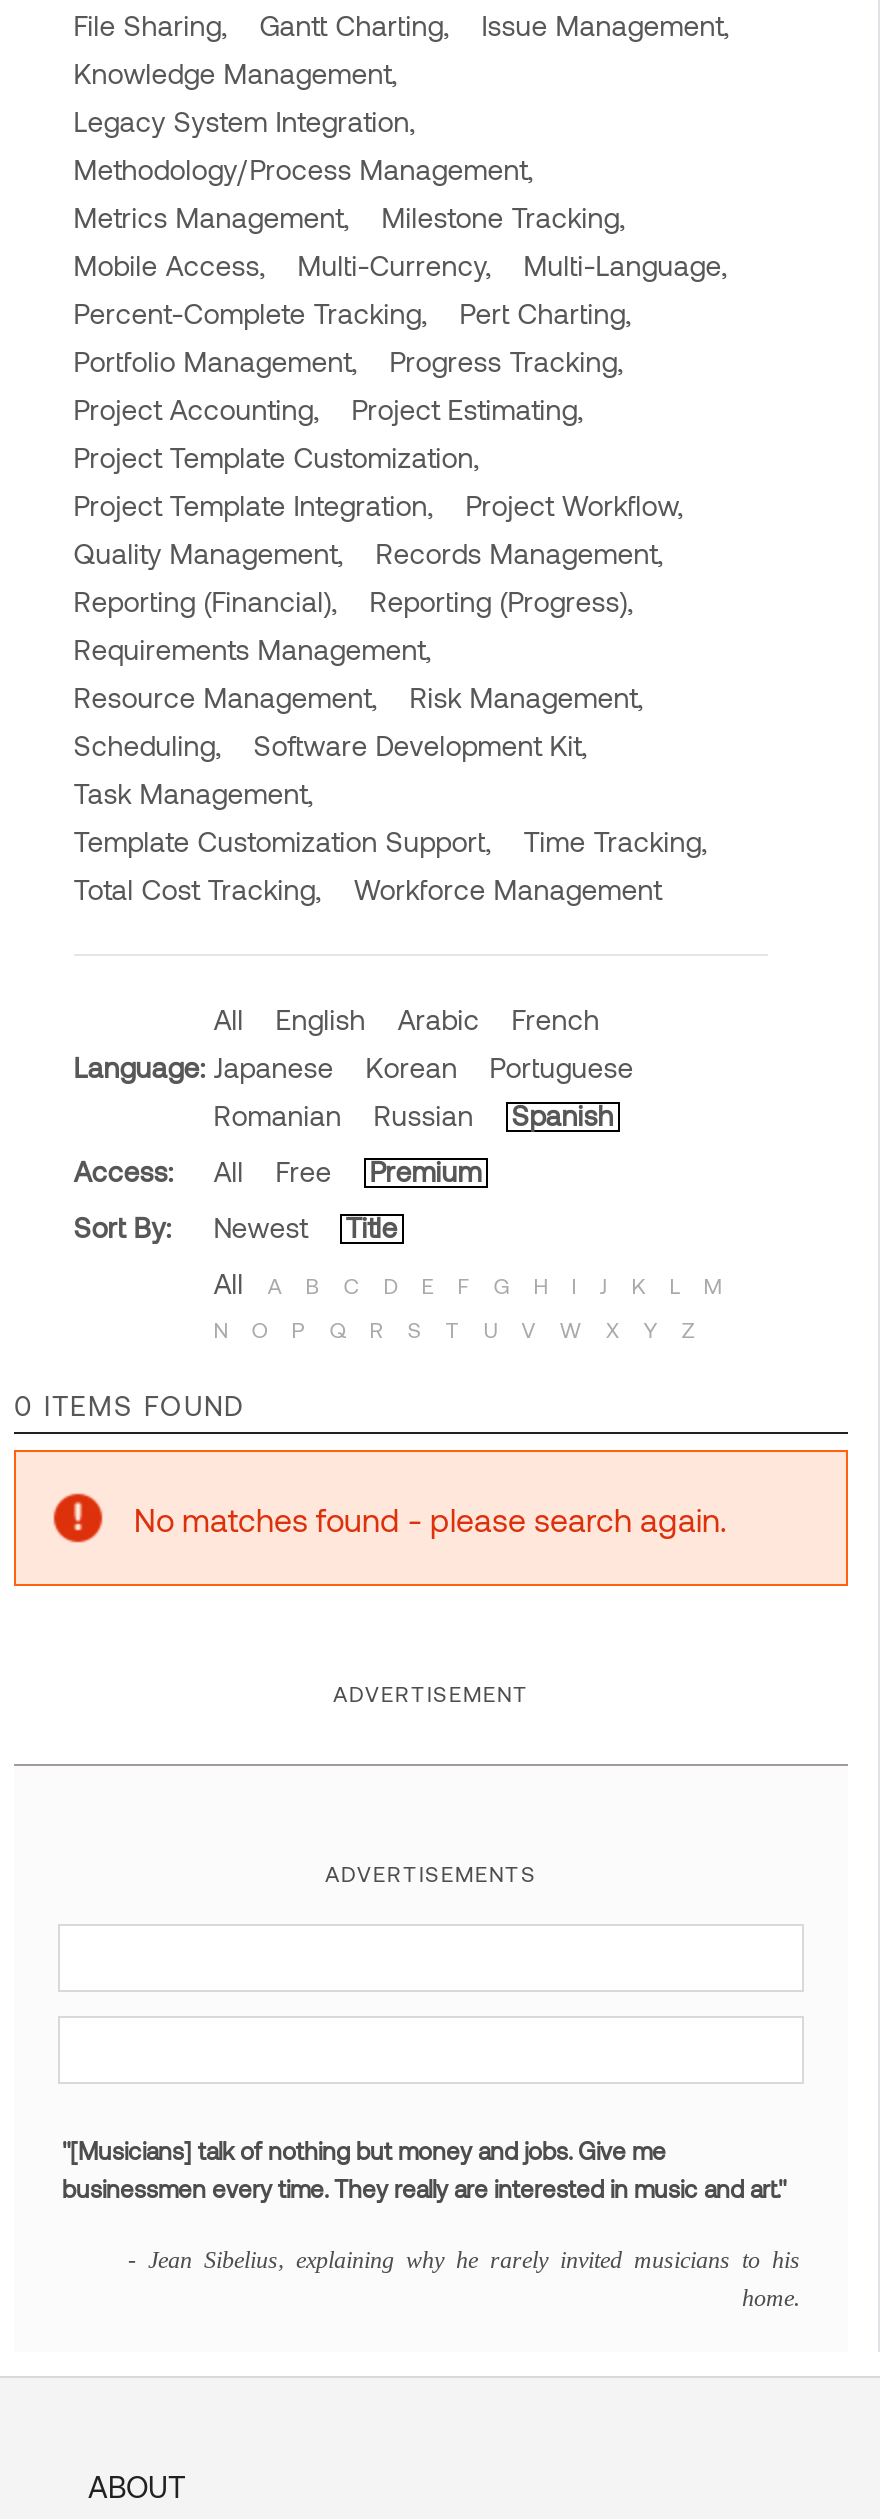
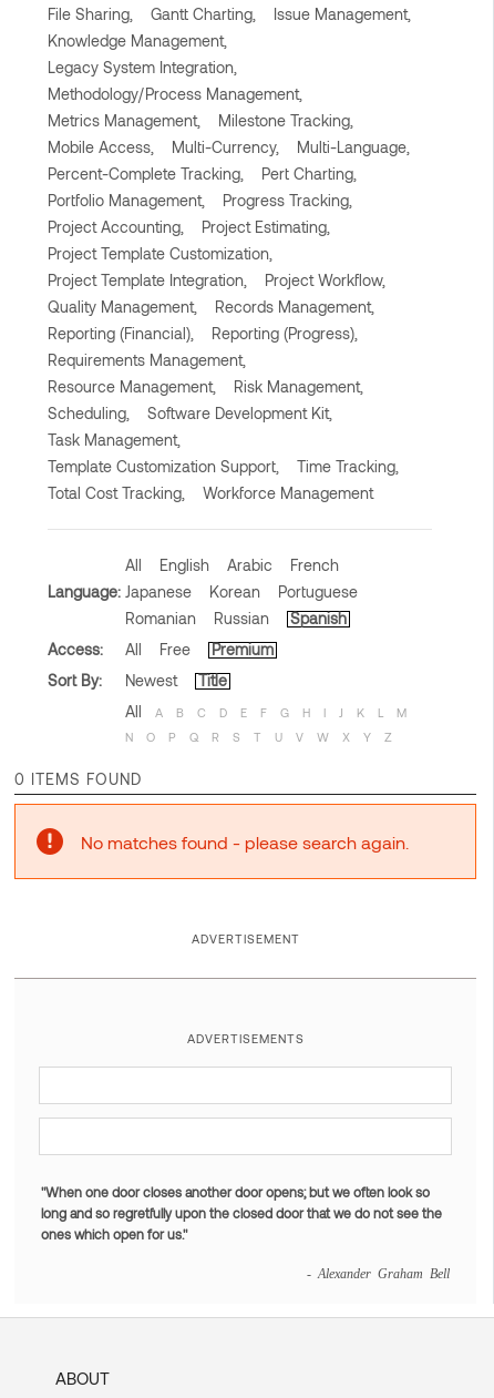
- "[Musicians] talk of nothing but money and jobs. Give me
- businessmen every time. They really are interested in music and art."
- - Jean Sibelius, explaining why he rarely invited musicians to his
- home.
+ "When one door closes another door opens; but we often look so
+ long and so regretfully upon the closed door that we do not see the
+ ones which open for us."
+ - Alexander Graham Bell
